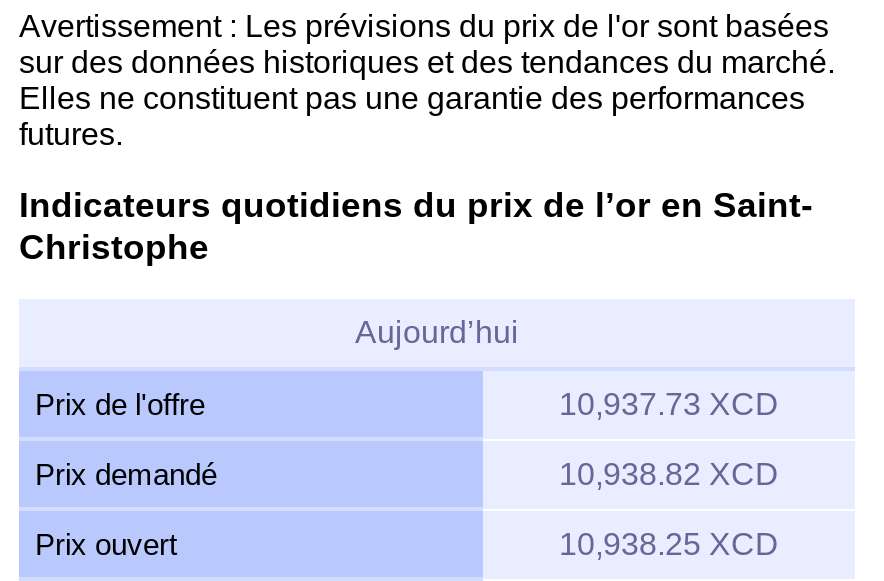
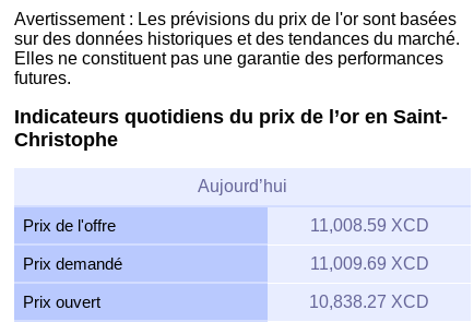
- 10,937.73 XCD
+ 11,008.59 XCD

- 10,938.82 XCD
+ 11,009.69 XCD

- 10,938.25 XCD
+ 10,838.27 XCD
